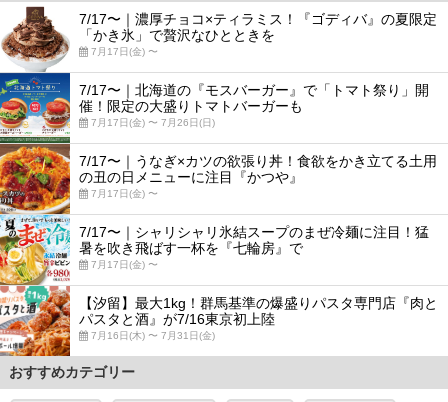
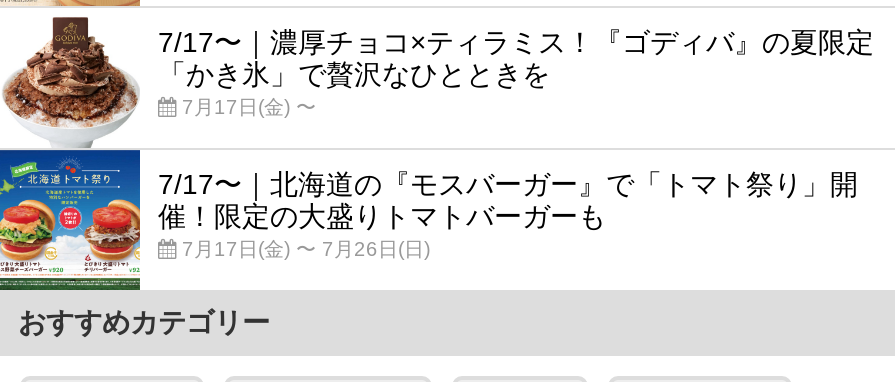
- [image]
- 7/17〜｜うなぎ×カツの欲張り丼！食欲をかき立てる土用
- の丑の日メニューに注目『かつや』
- 7月17日(金) 〜
- 7/17〜｜シャリシャリ氷結スープのまぜ冷麺に注目！猛
- 暑を吹き飛ばす一杯を『七輪房』で
- 7月17日(金) 〜
- 【汐留】最大1kg！群馬基準の爆盛りパスタ専門店『肉と
- パスタと酒』が7/16東京初上陸
- 7月16日(木) 〜 7月31日(金)
